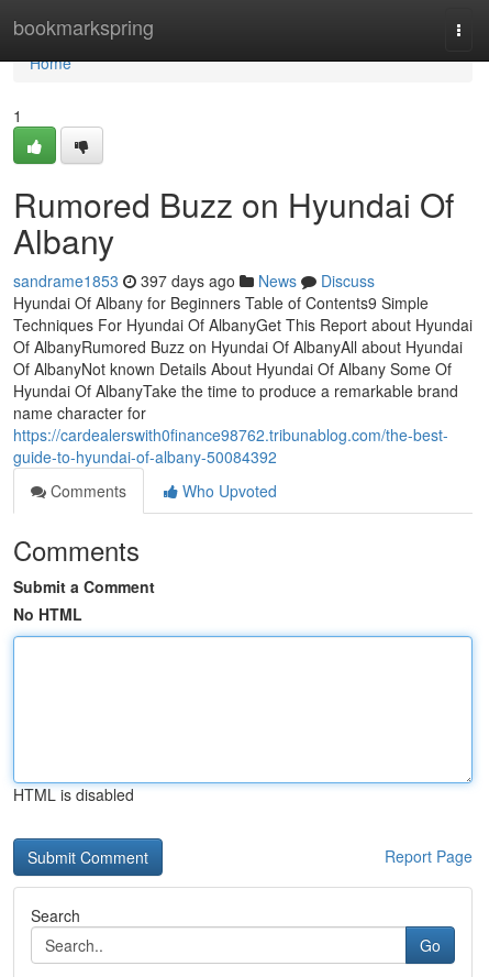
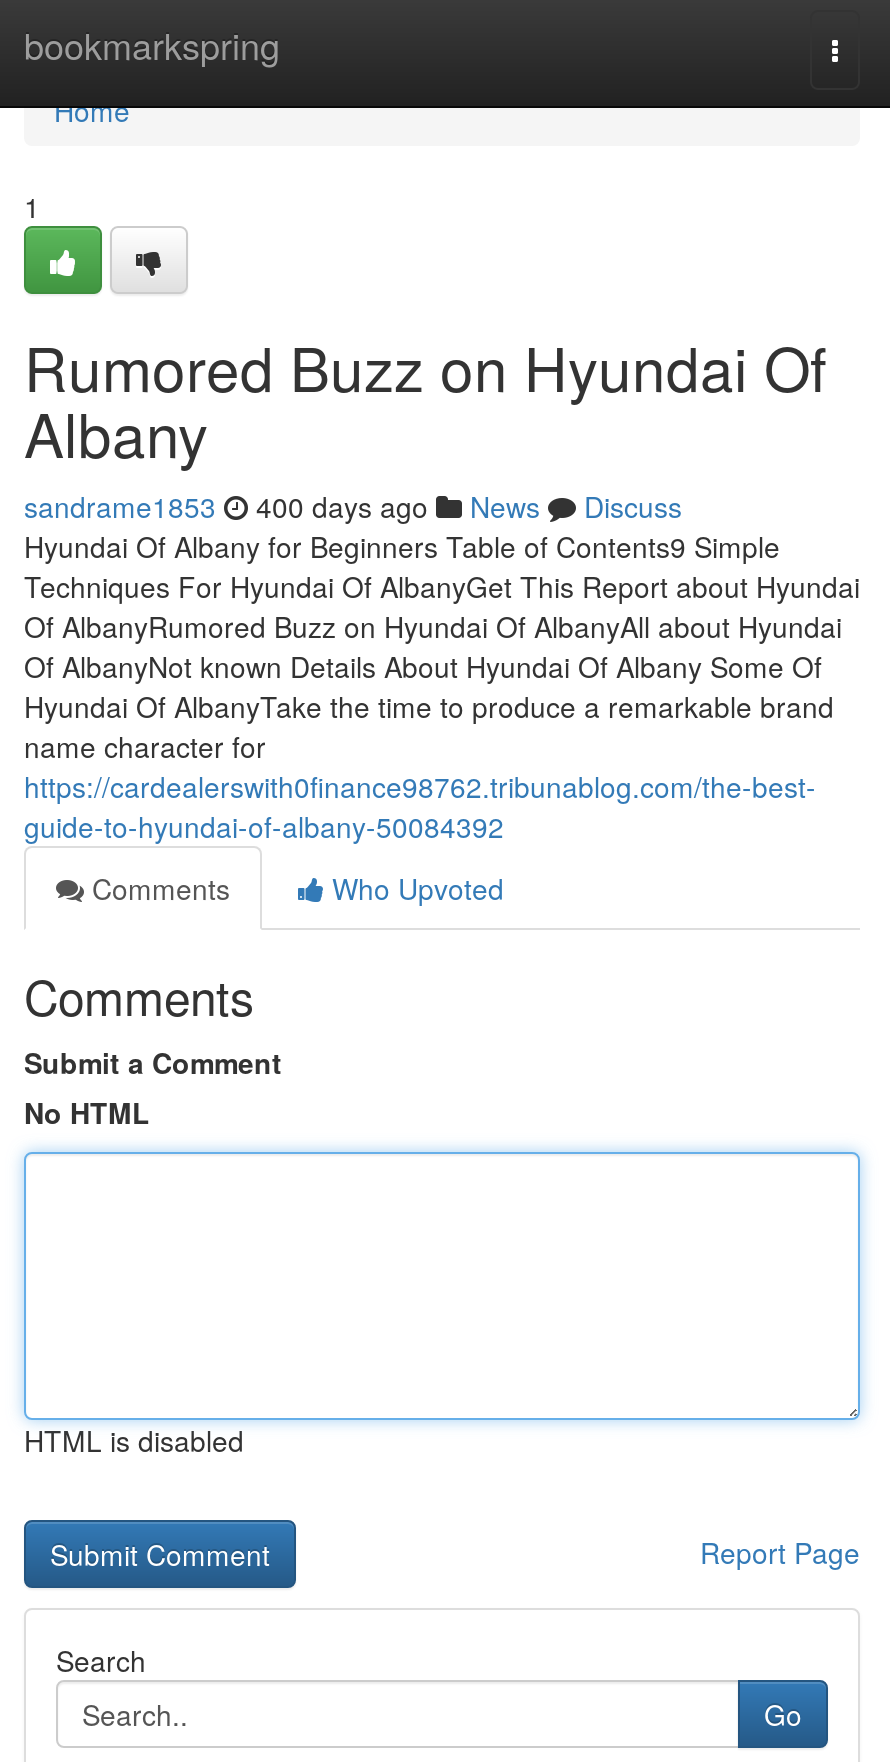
- sandrame1853 397 days ago News Discuss
+ sandrame1853 400 days ago News Discuss
